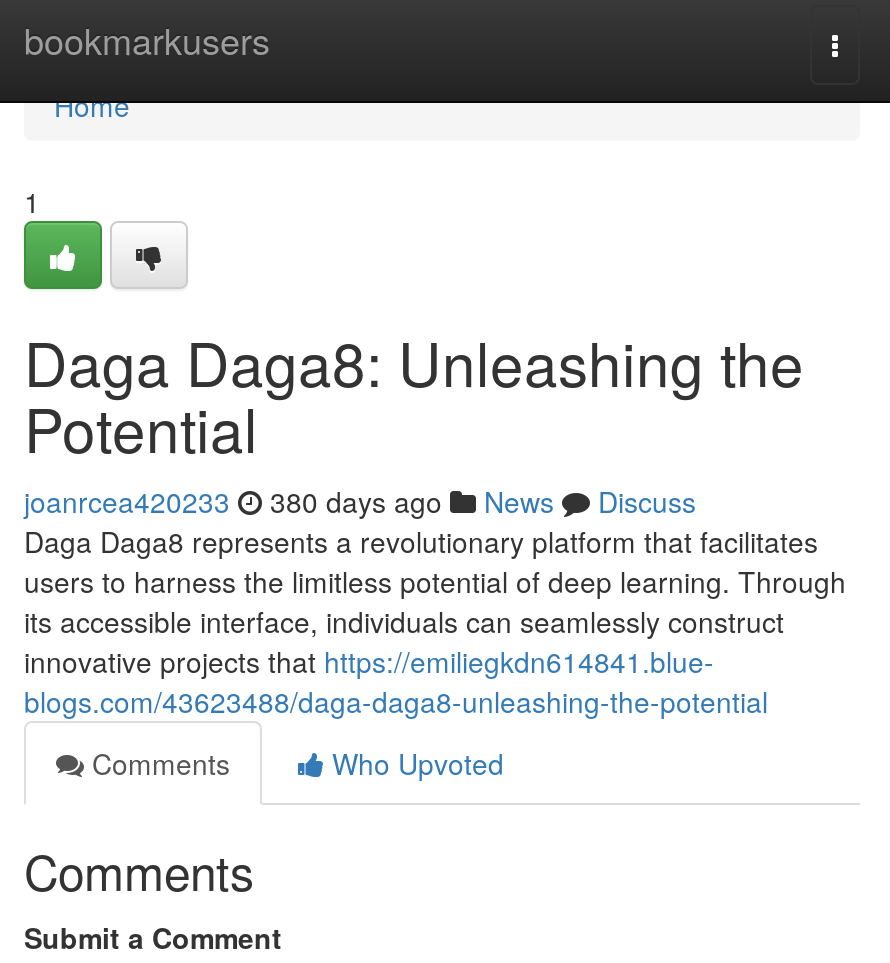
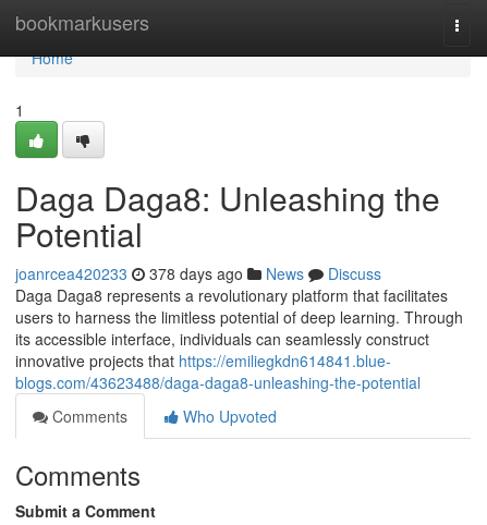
- joanrcea420233 380 days ago News Discuss
+ joanrcea420233 378 days ago News Discuss
